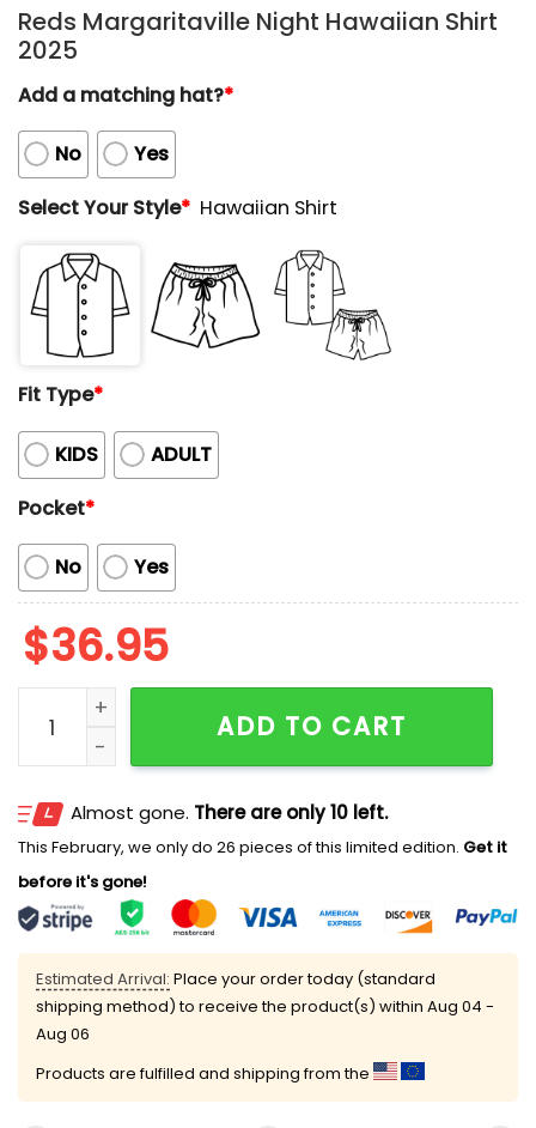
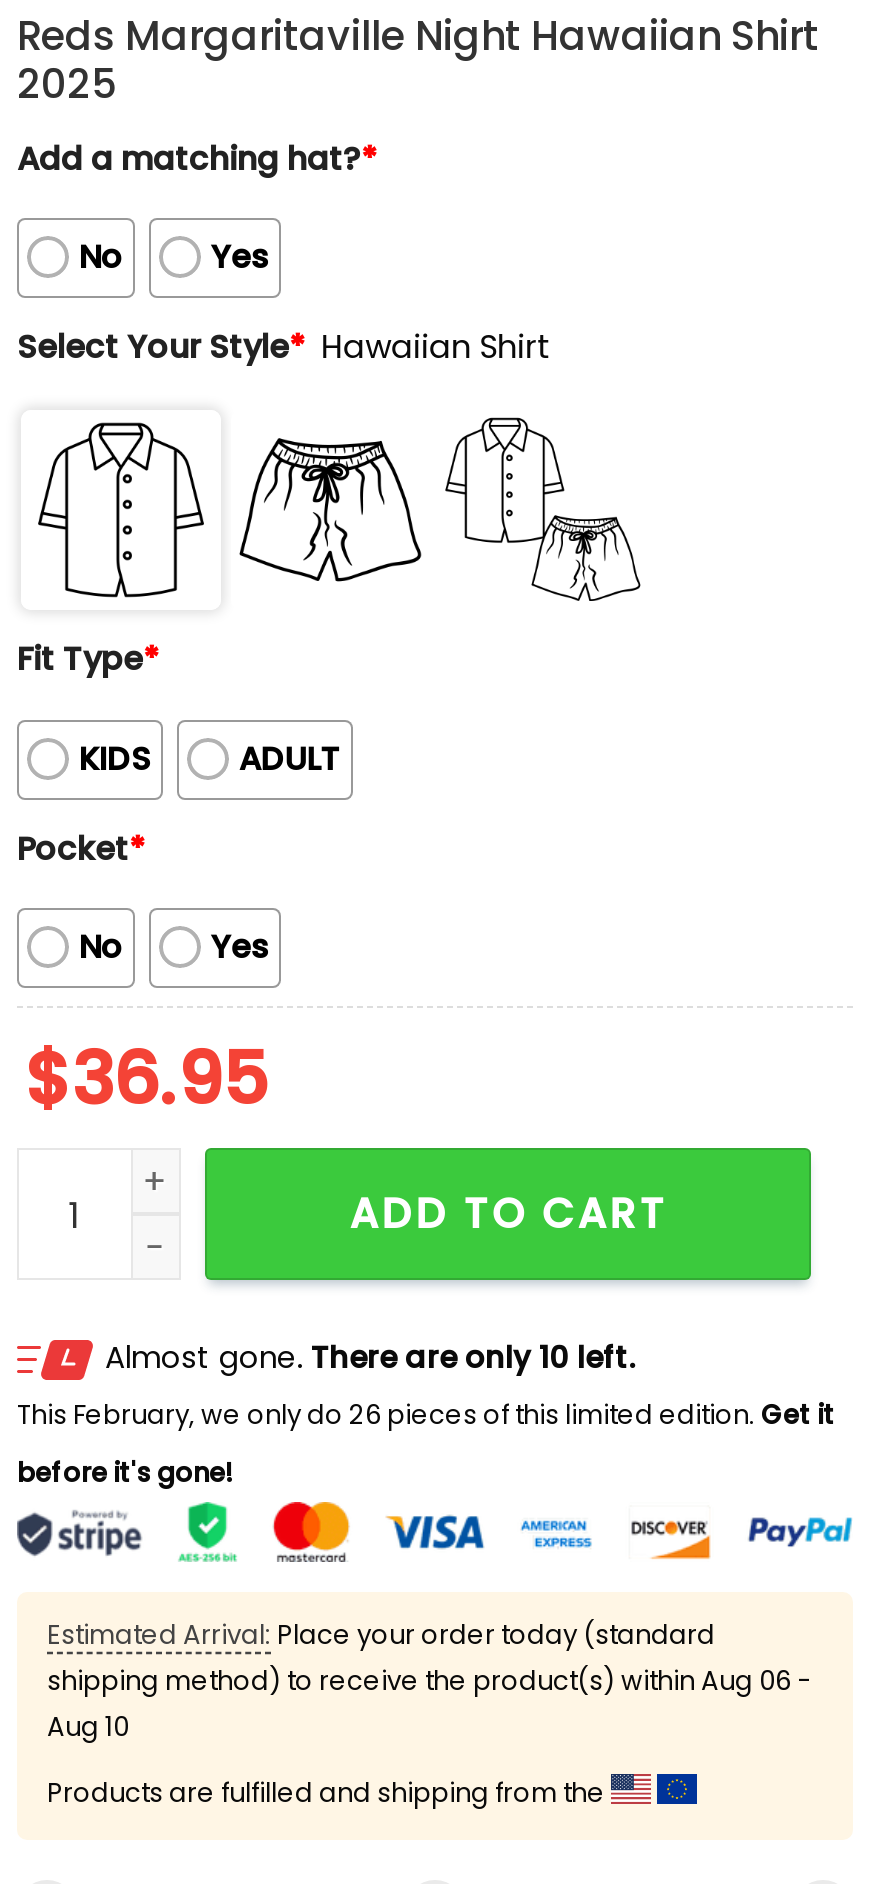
- shipping method) to receive the product(s) within Aug 04 -
+ shipping method) to receive the product(s) within Aug 06 -

- Aug 06
+ Aug 10
